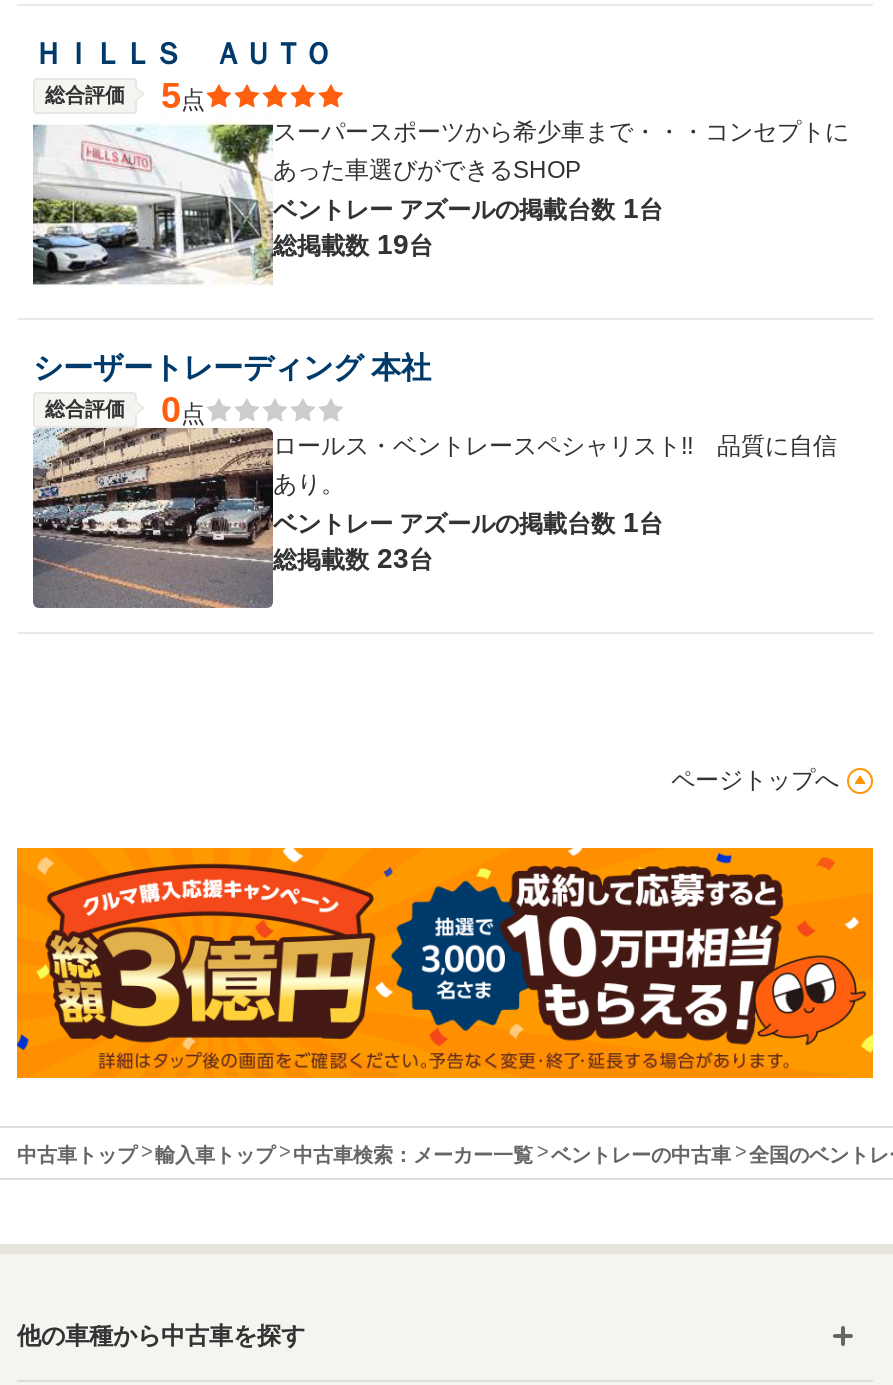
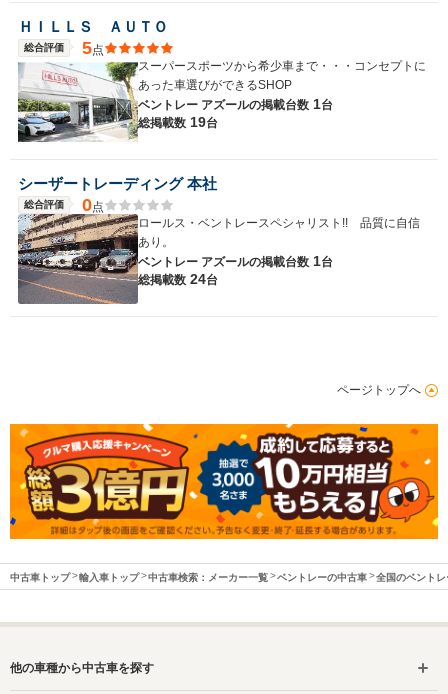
- 総掲載数 23台
+ 総掲載数 24台
